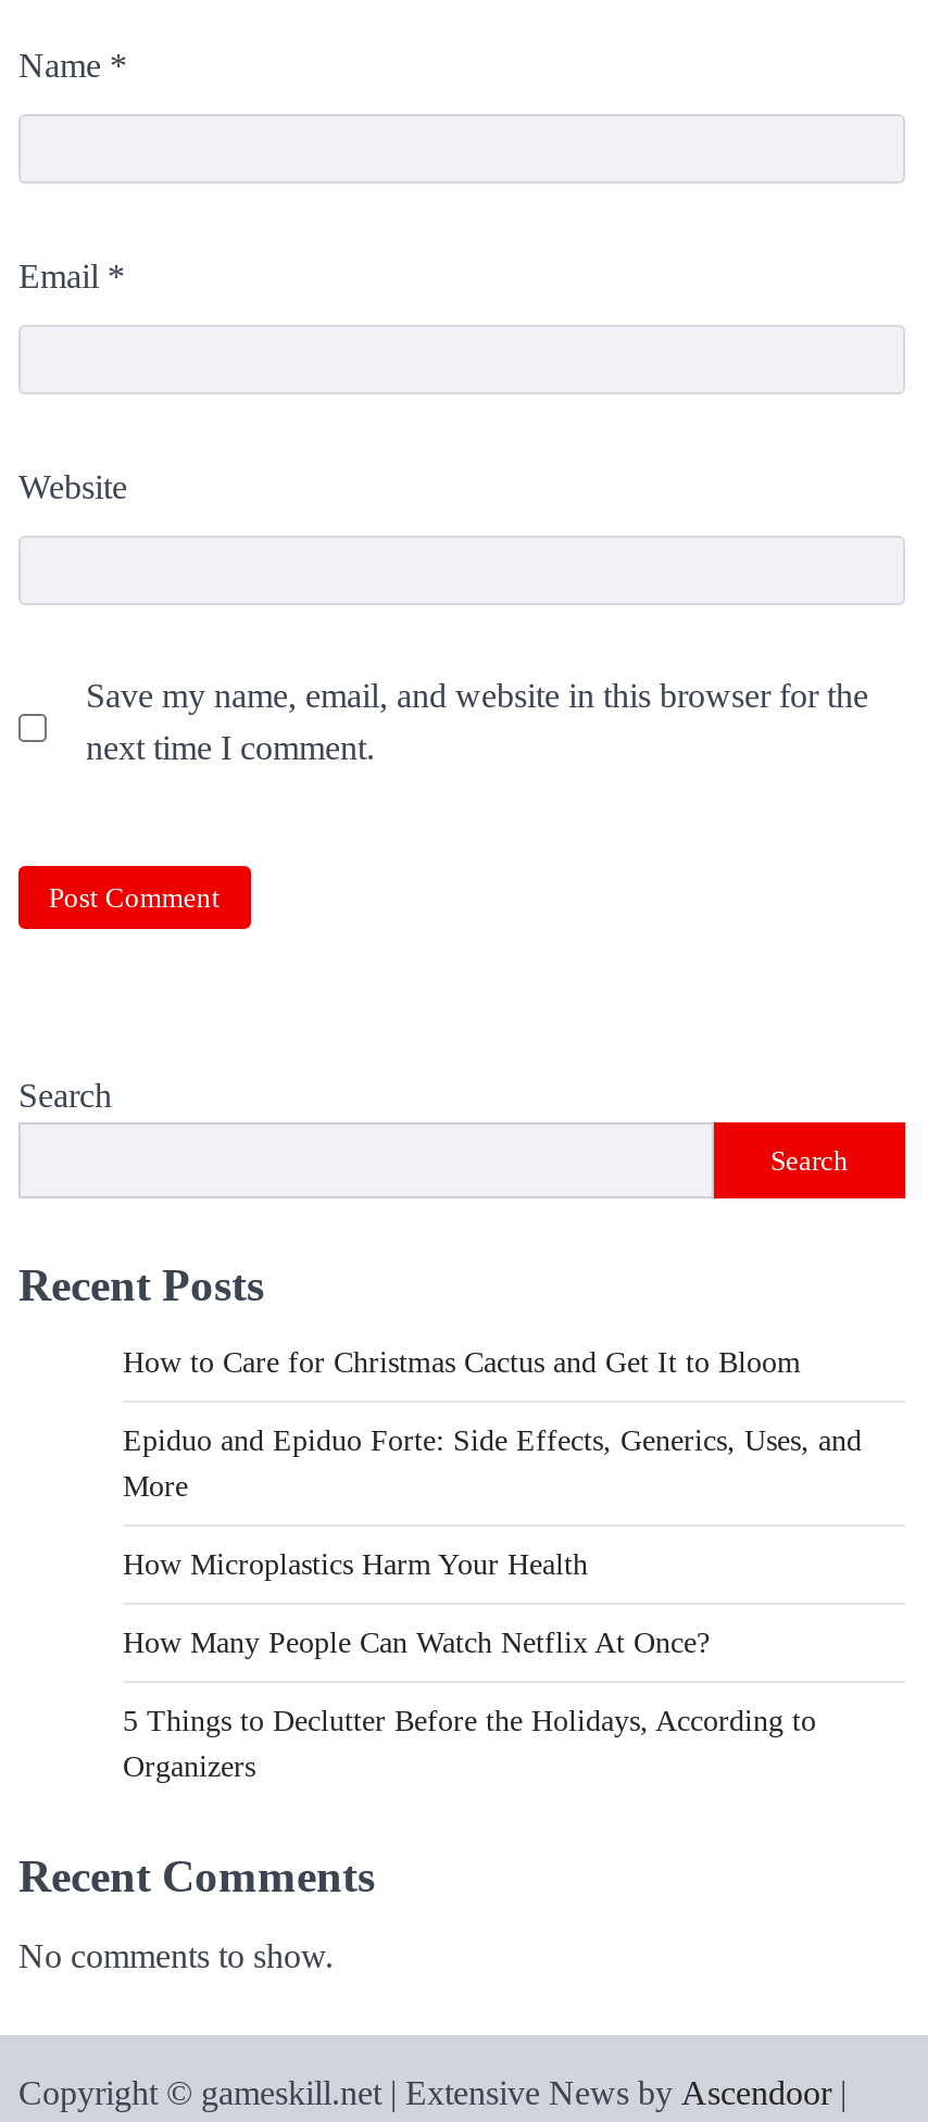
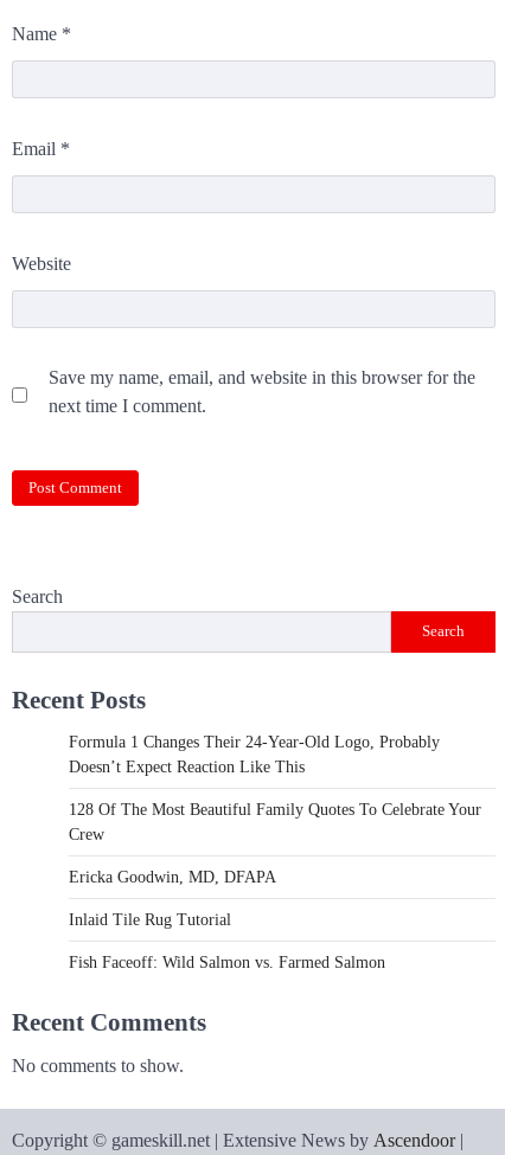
- How to Care for Christmas Cactus and Get It to Bloom
+ Formula 1 Changes Their 24-Year-Old Logo, Probably
+ Doesn’t Expect Reaction Like This

- Epiduo and Epiduo Forte: Side Effects, Generics, Uses, and
- More
+ 128 Of The Most Beautiful Family Quotes To Celebrate Your
+ Crew

- How Microplastics Harm Your Health
+ Ericka Goodwin, MD, DFAPA

- How Many People Can Watch Netflix At Once?
+ Inlaid Tile Rug Tutorial

- 5 Things to Declutter Before the Holidays, According to
- Organizers
+ Fish Faceoff: Wild Salmon vs. Farmed Salmon
